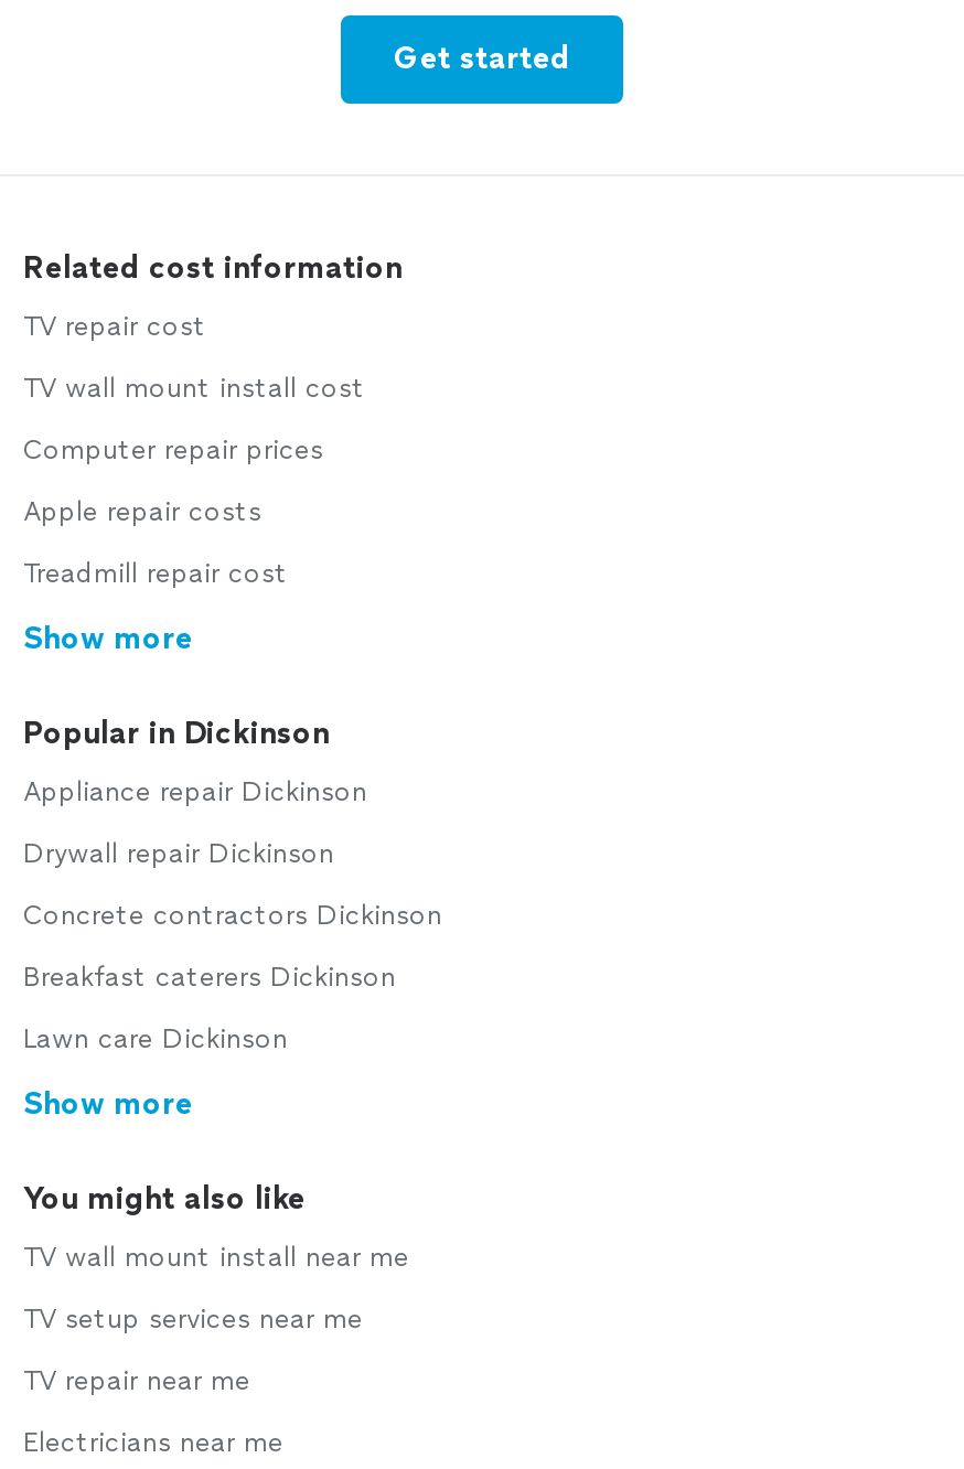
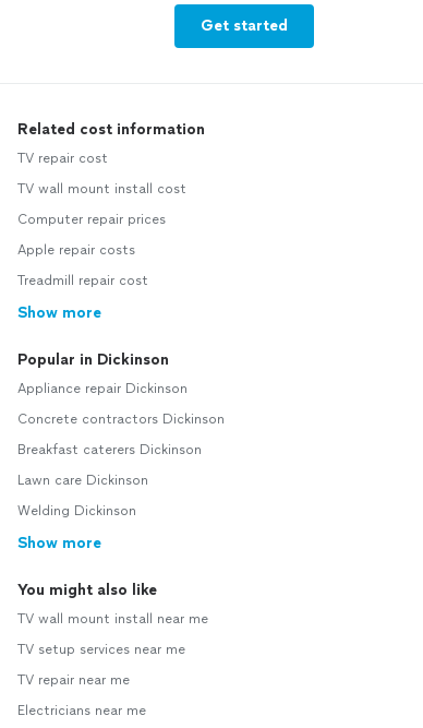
- Drywall repair Dickinson

moved up: Concrete contractors Dickinson | Breakfast caterers Dickinson | Lawn care Dickinson

+ Welding Dickinson
